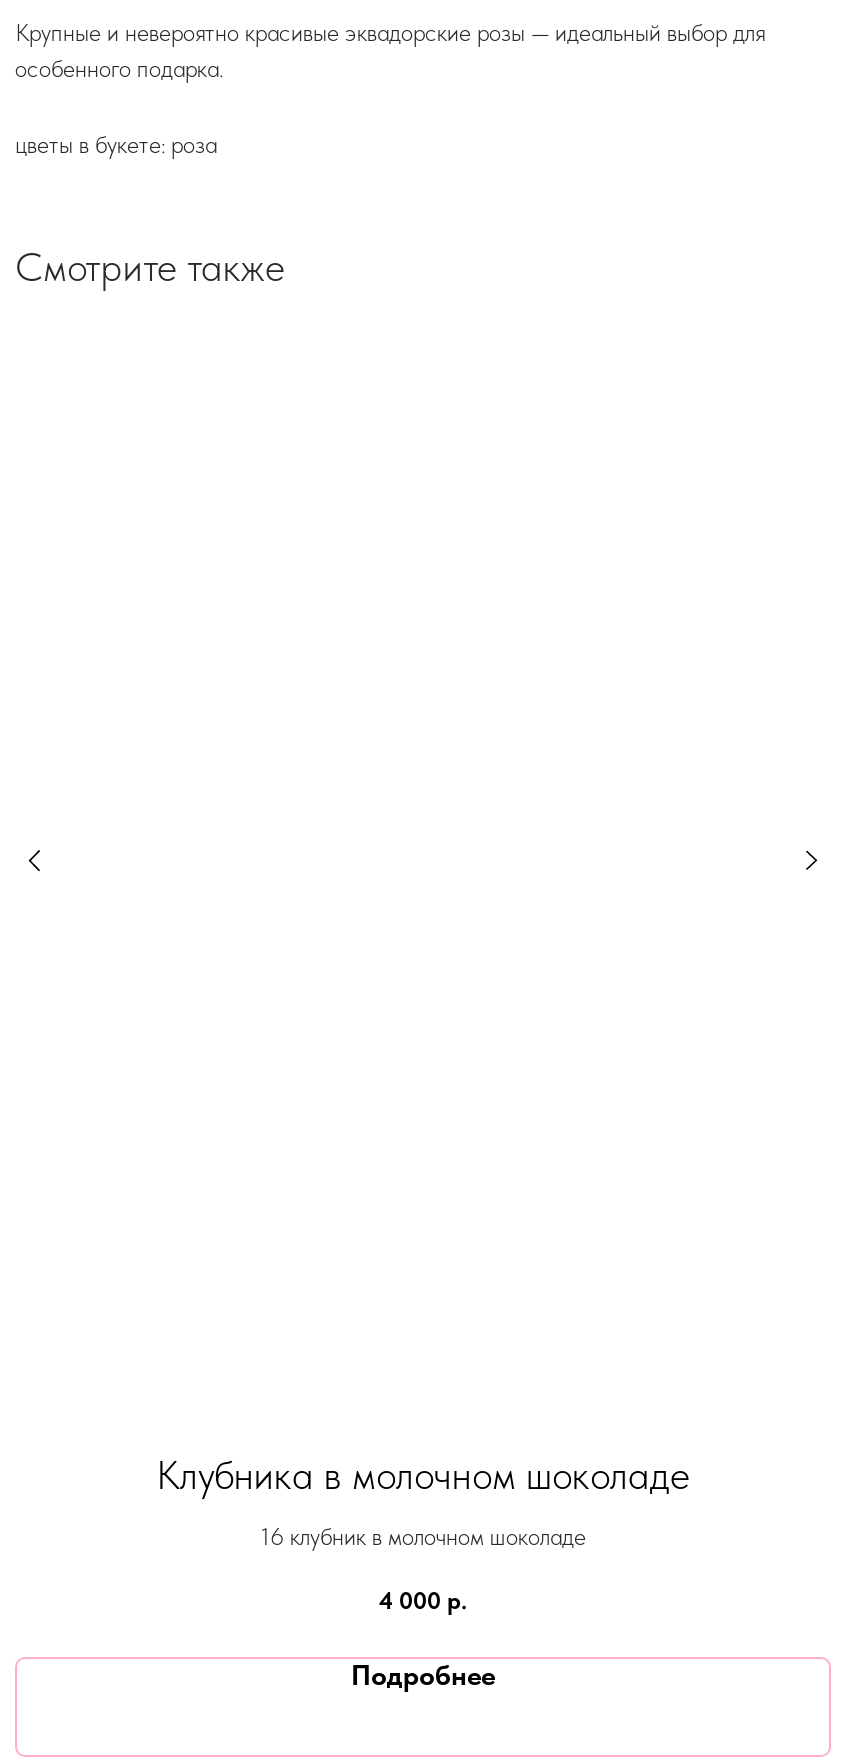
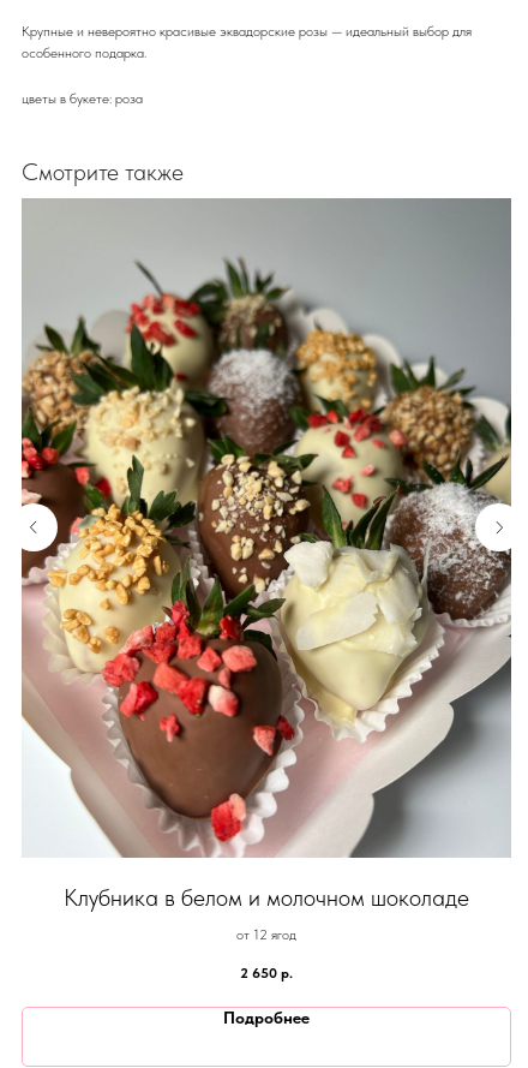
+ [image]

- Клубника в молочном шоколаде
+ Клубника в белом и молочном шоколаде

- 16 клубник в молочном шоколаде
+ от 12 ягод

- 4 000 р.
+ 2 650 р.
